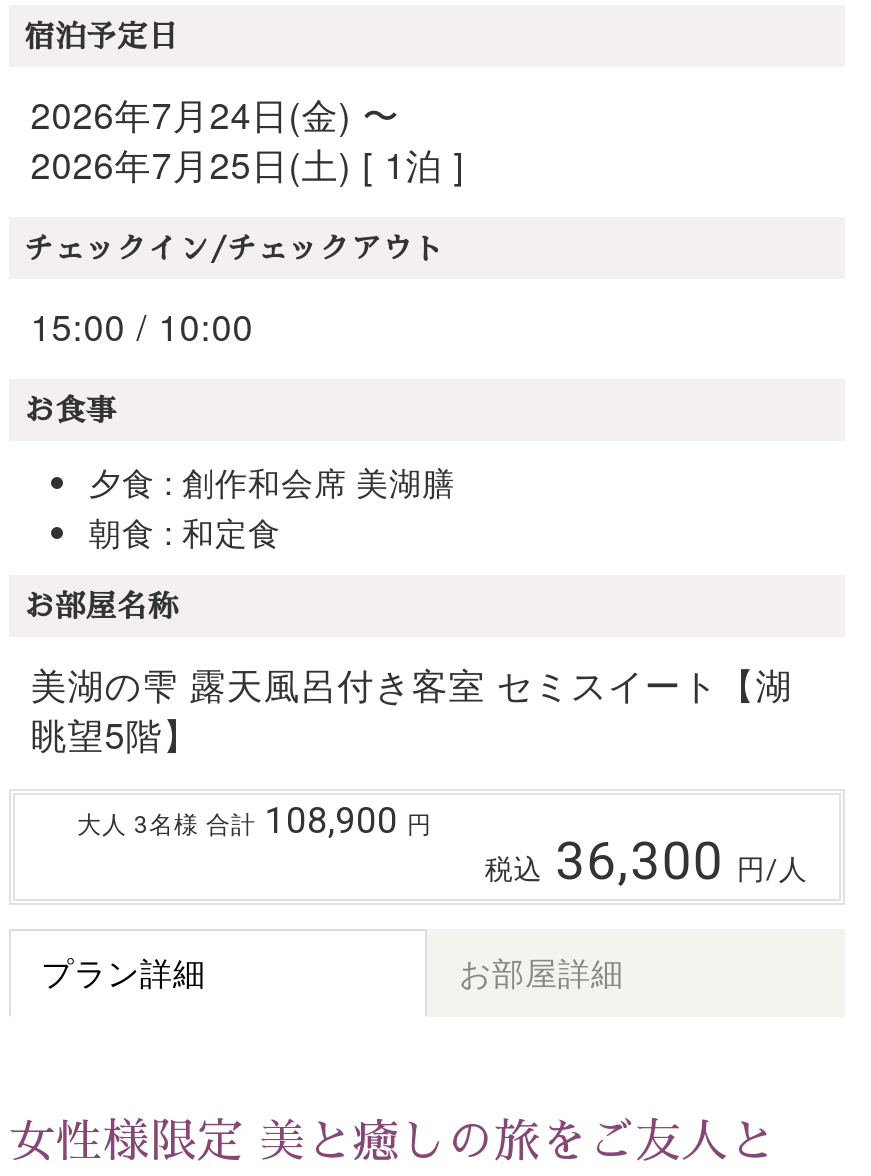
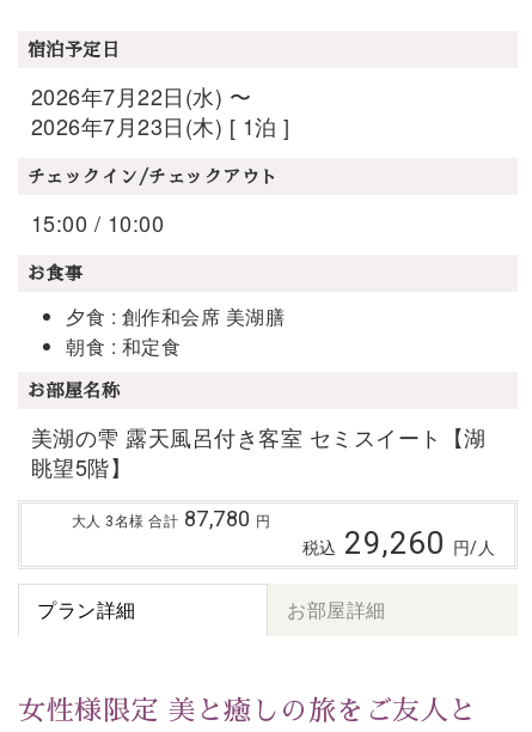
- 2026年7月24日(金) 〜
+ 2026年7月22日(水) 〜

- 2026年7月25日(土) [ 1泊 ]
+ 2026年7月23日(木) [ 1泊 ]

- 大人 3名様 合計108,900円
+ 大人 3名様 合計87,780円

- 税込36,300円/人
+ 税込29,260円/人
